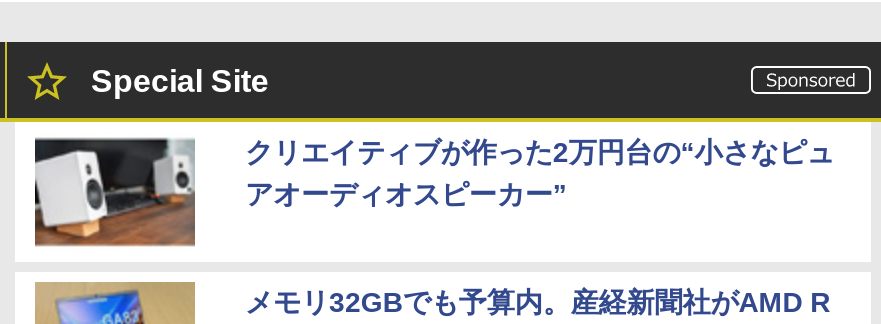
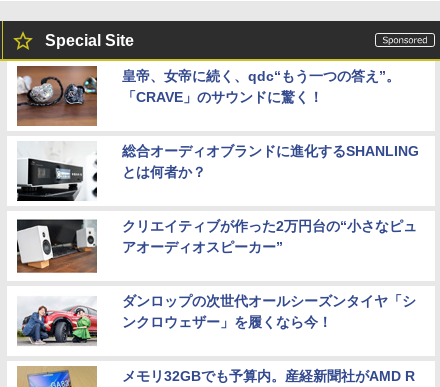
+ [image]
+ 皇帝、女帝に続く、qdc“もう一つの答え”。
+ 「CRAVE」のサウンドに驚く！
+ 総合オーディオブランドに進化するSHANLING
+ とは何者か？

+ [image]

+ [image]
+ ダンロップの次世代オールシーズンタイヤ「シ
+ ンクロウェザー」を履くなら今！
